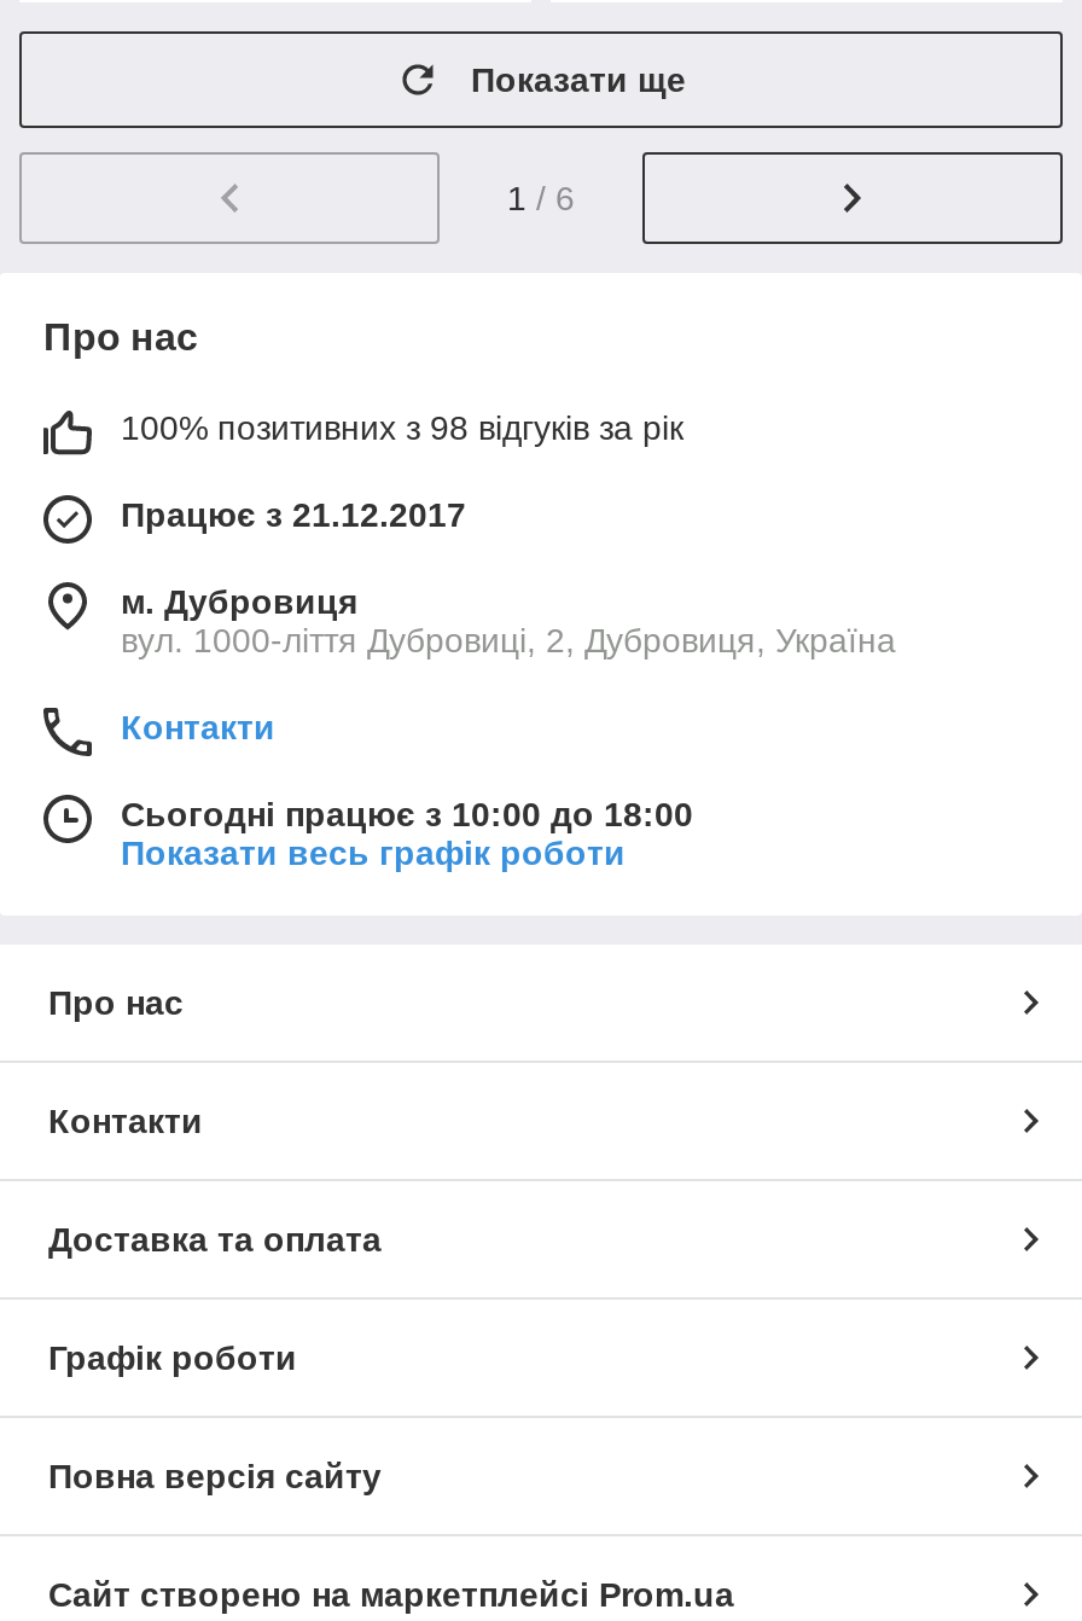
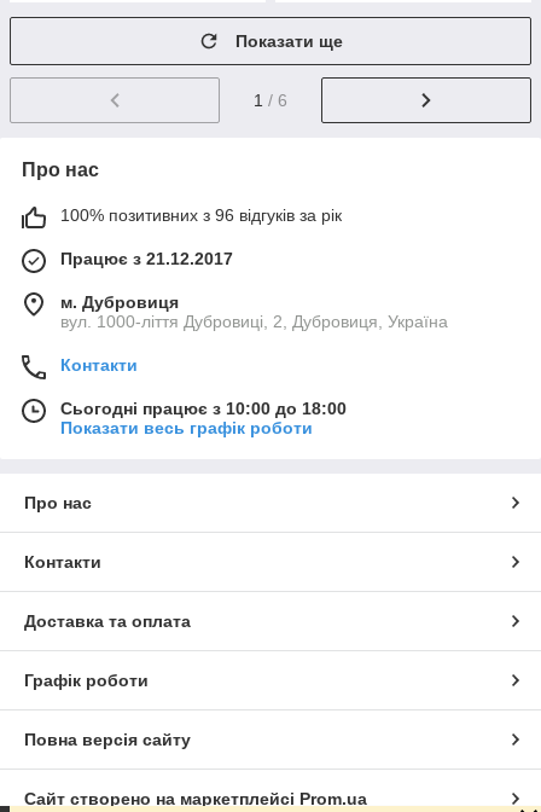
- 100% позитивних з 98 відгуків за рік
+ 100% позитивних з 96 відгуків за рік
